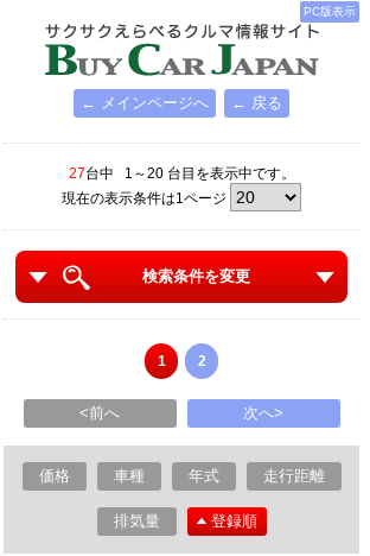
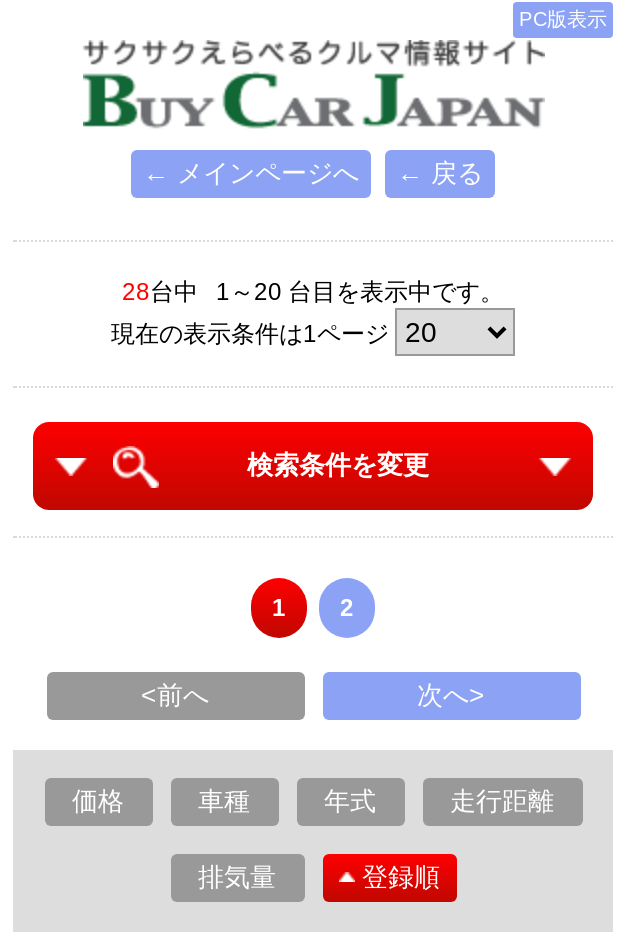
- 27台中 1～20 台目を表示中です。
+ 28台中 1～20 台目を表示中です。
